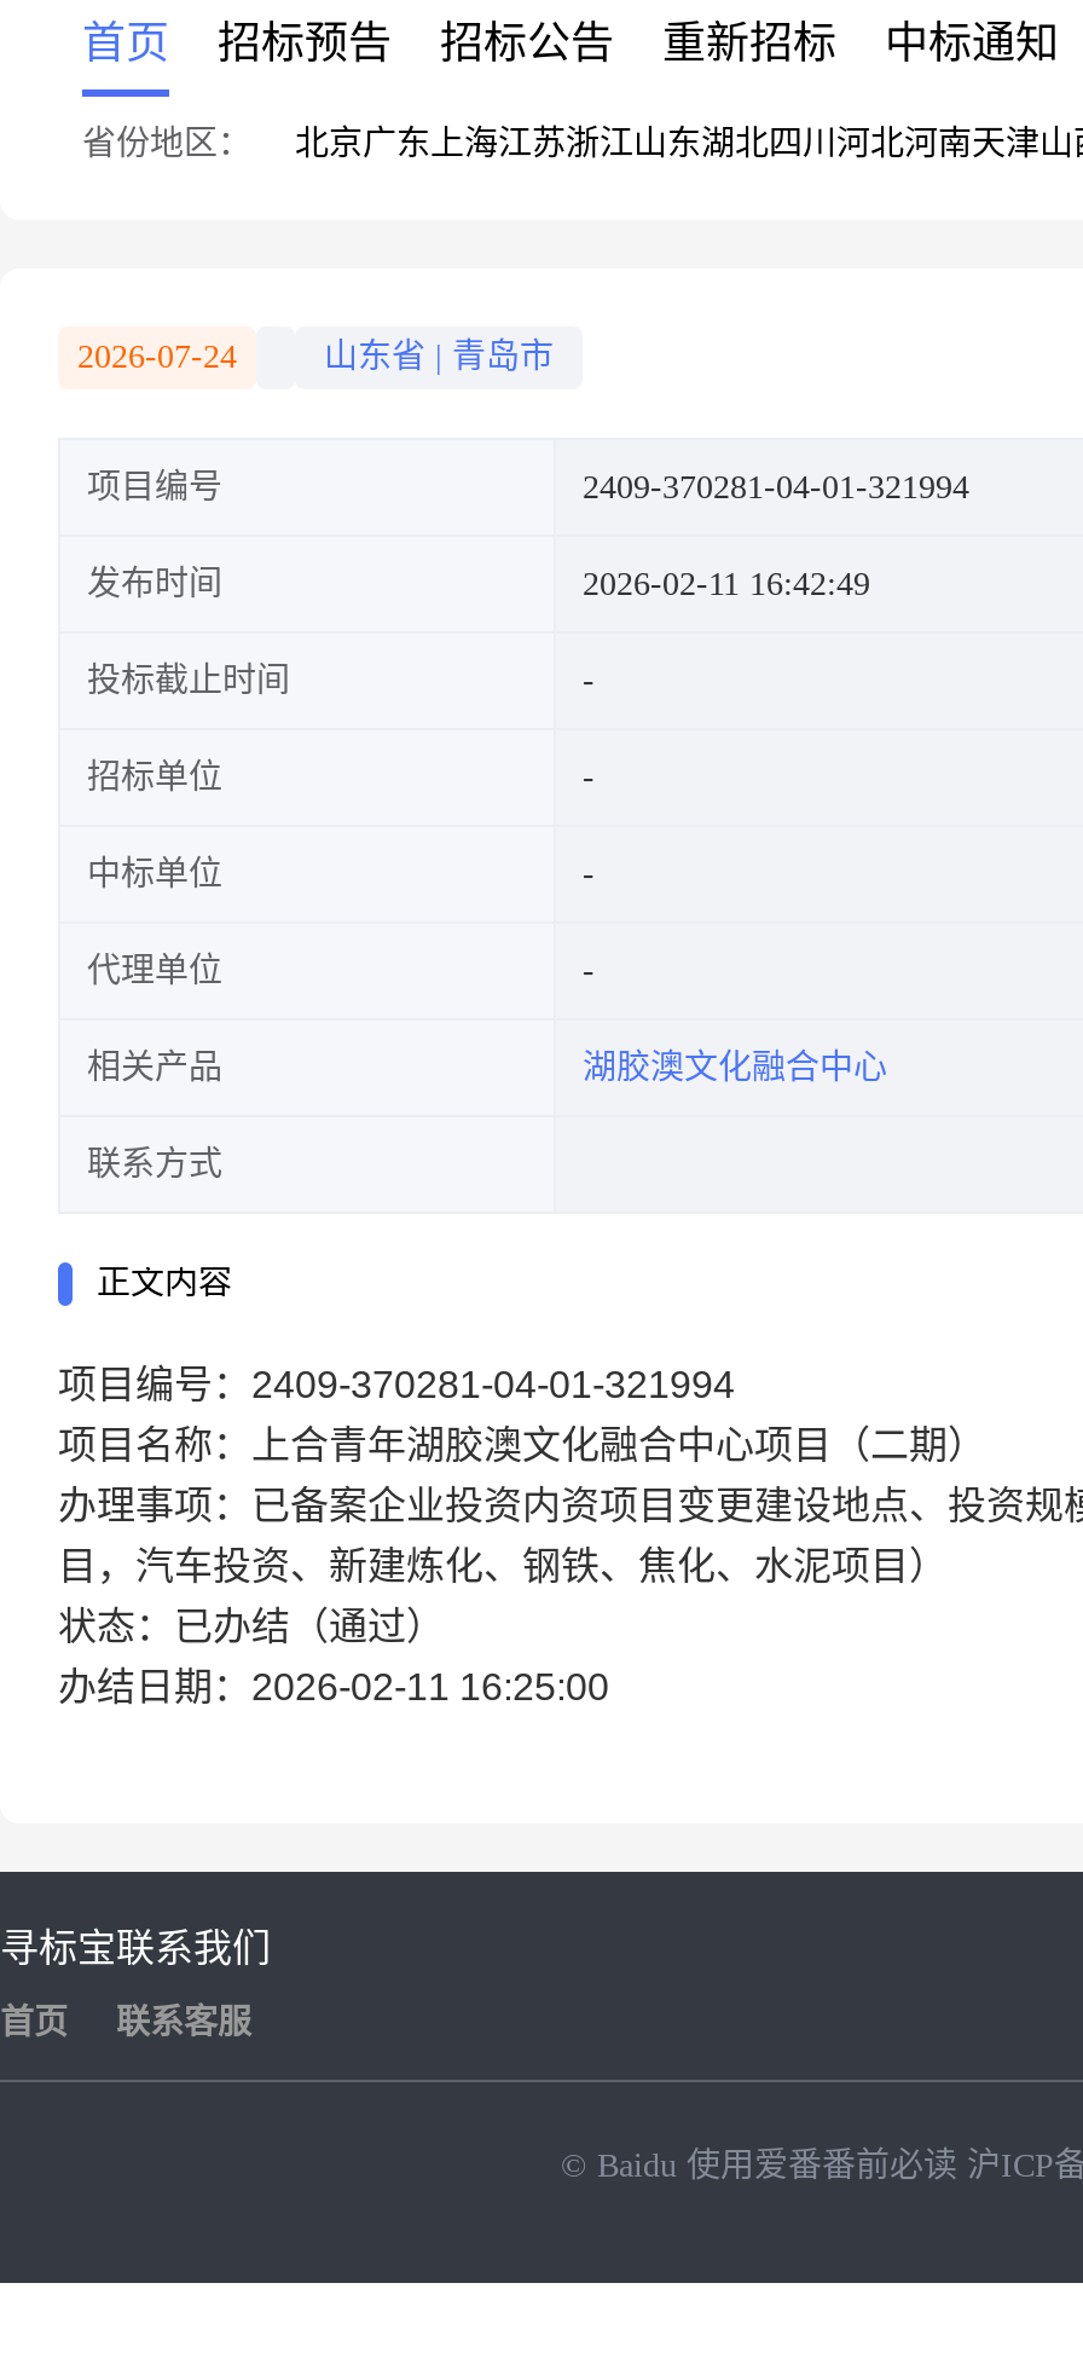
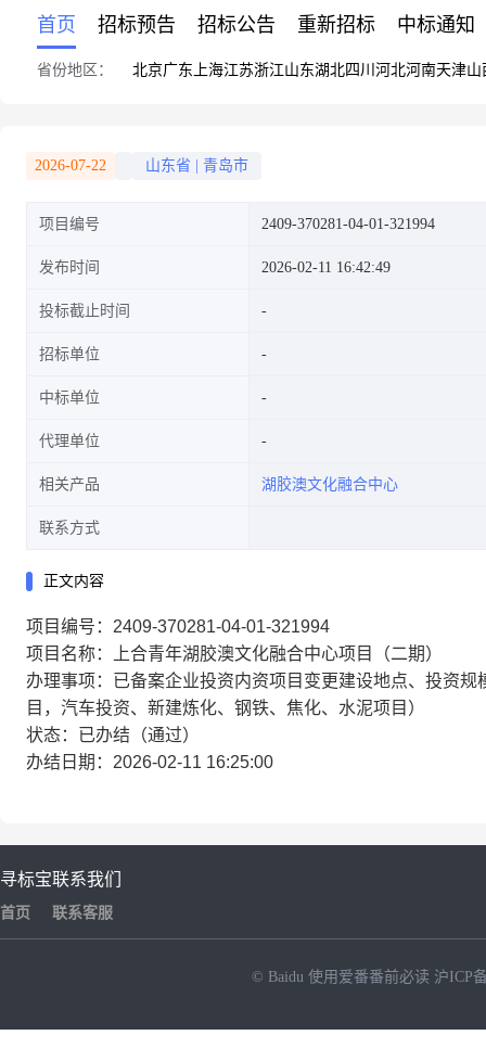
- 2026-07-24
+ 2026-07-22
